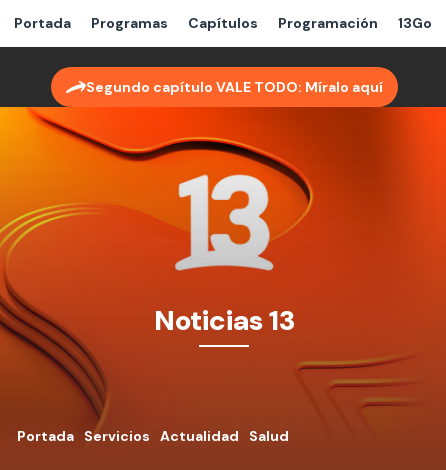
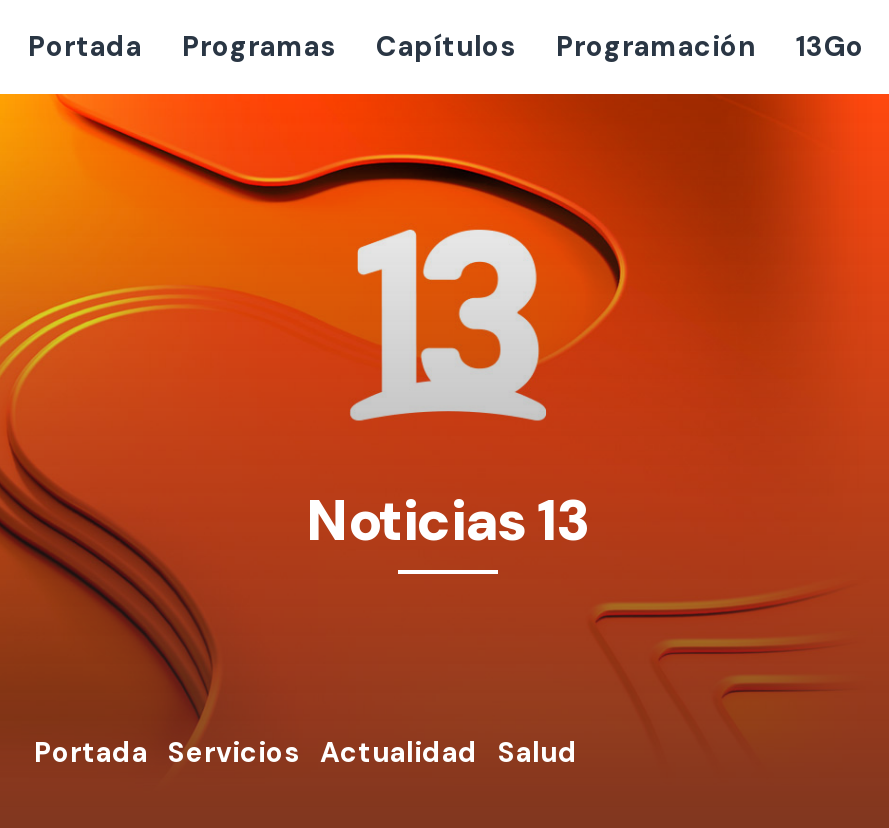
- Segundo capítulo VALE TODO: Míralo aquí
